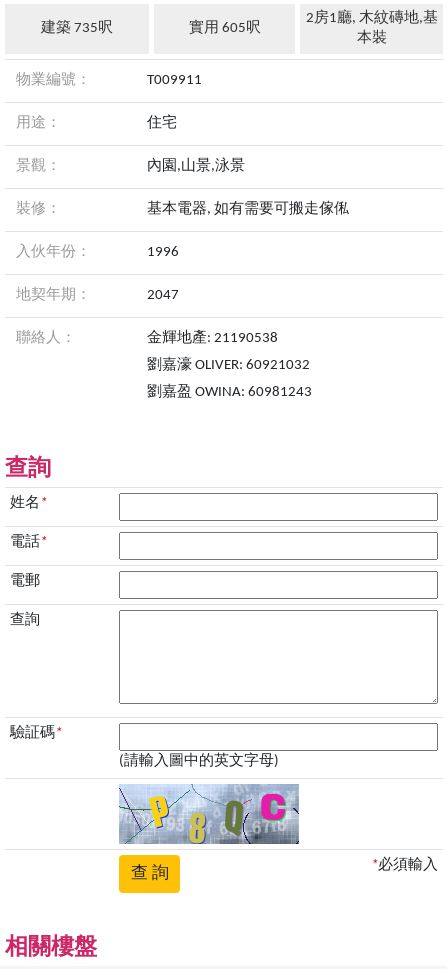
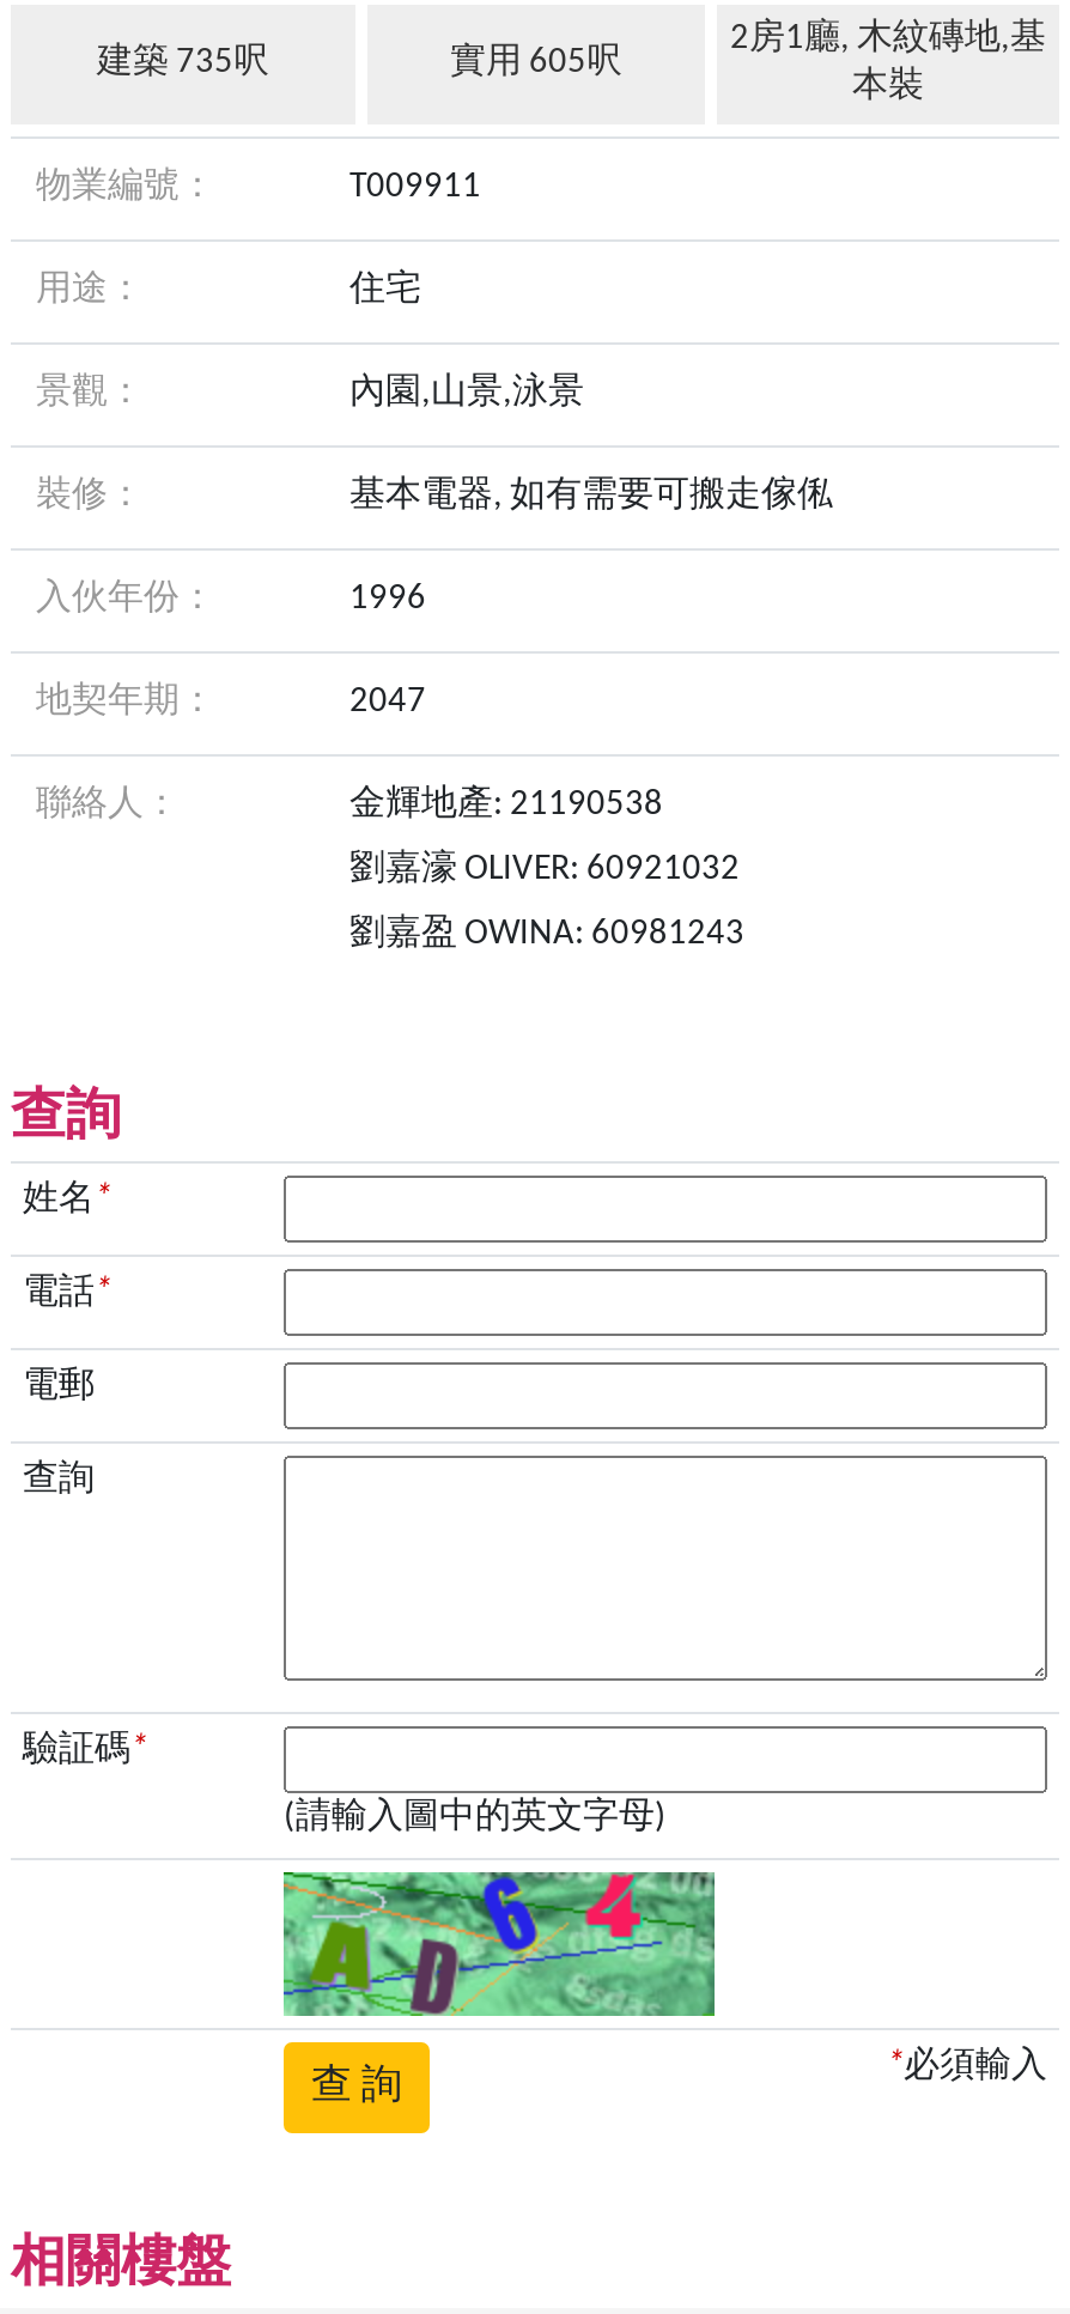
- [image]
+ [image]
